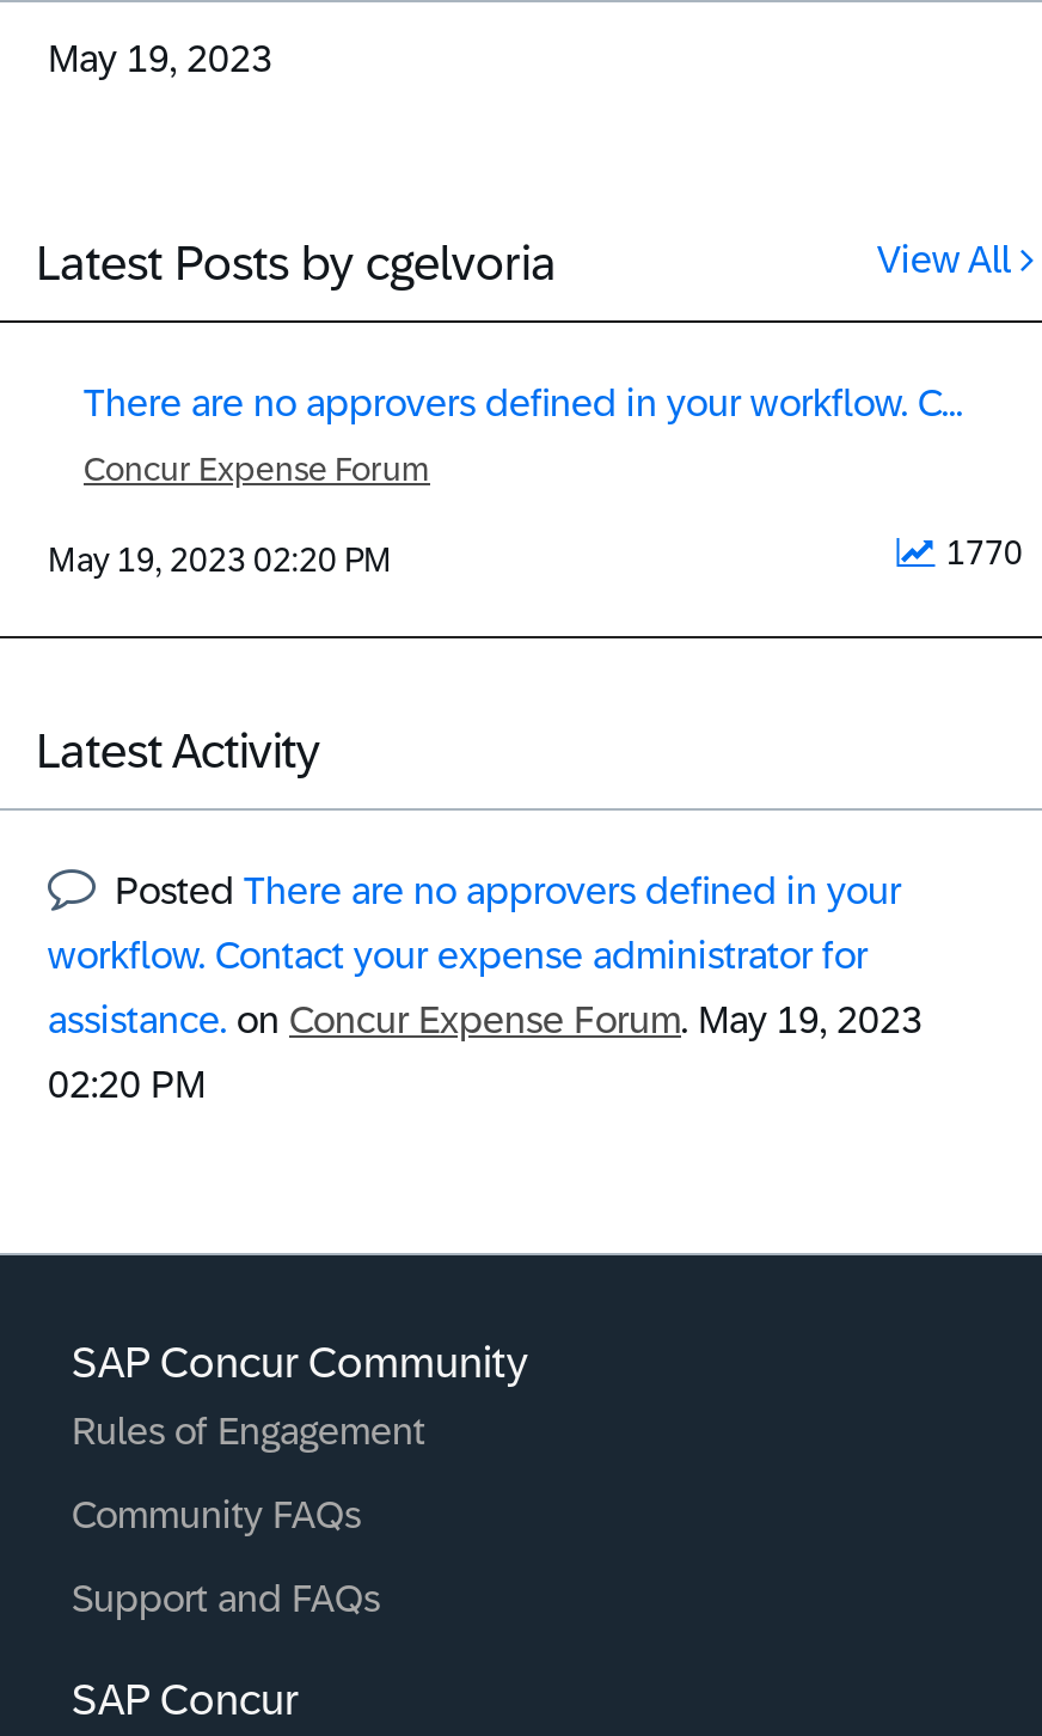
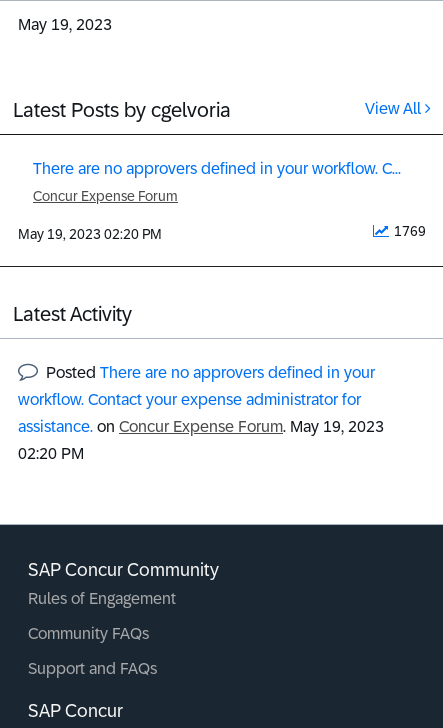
- 1770
+ 1769
